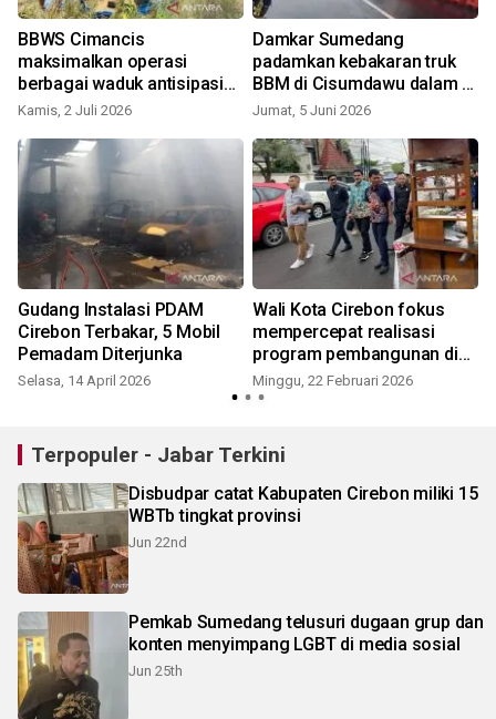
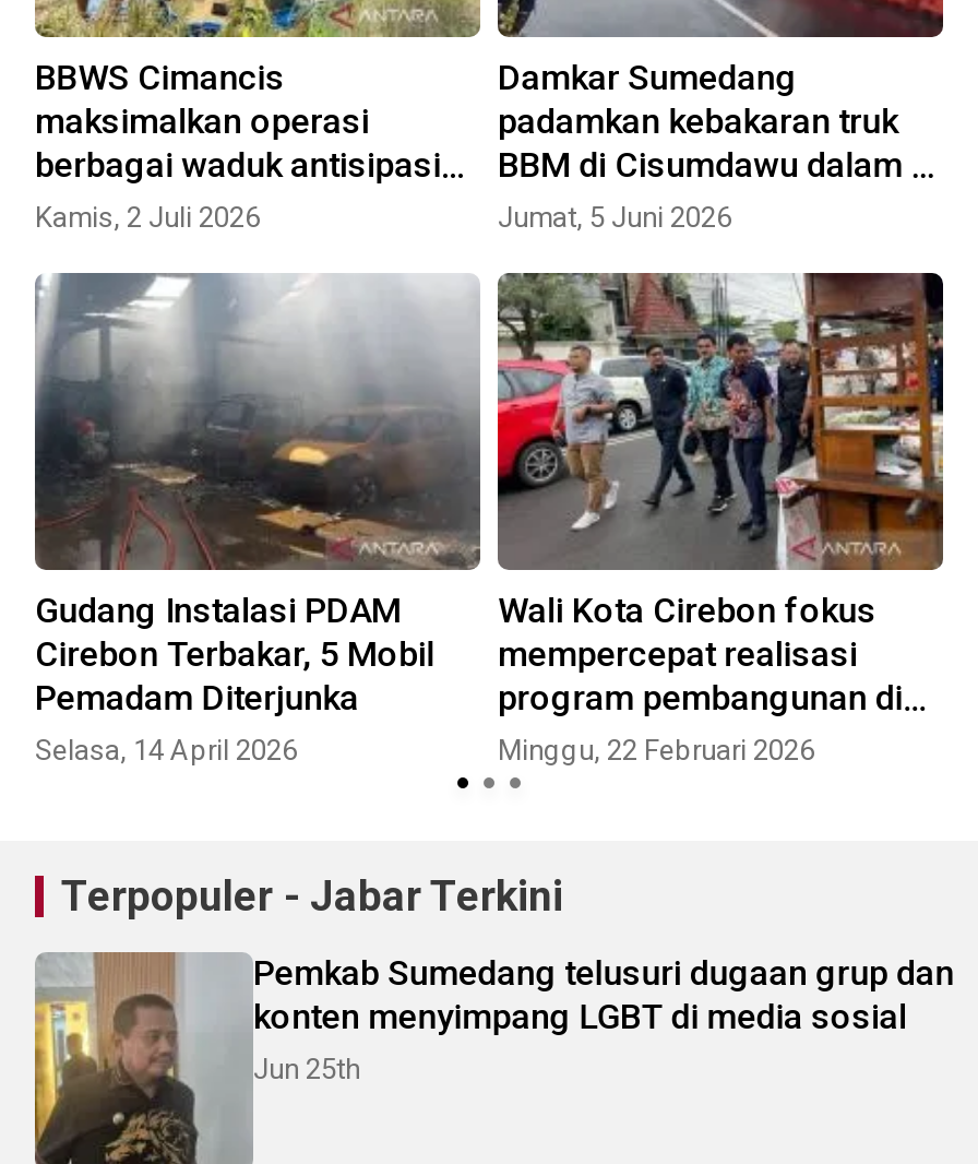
- [image]
- Disbudpar catat Kabupaten Cirebon miliki 15
- WBTb tingkat provinsi
- Jun 22nd
